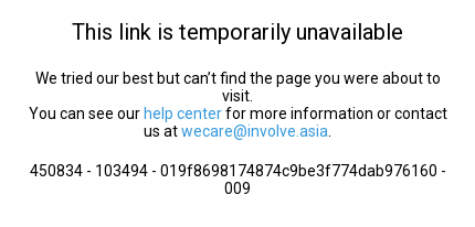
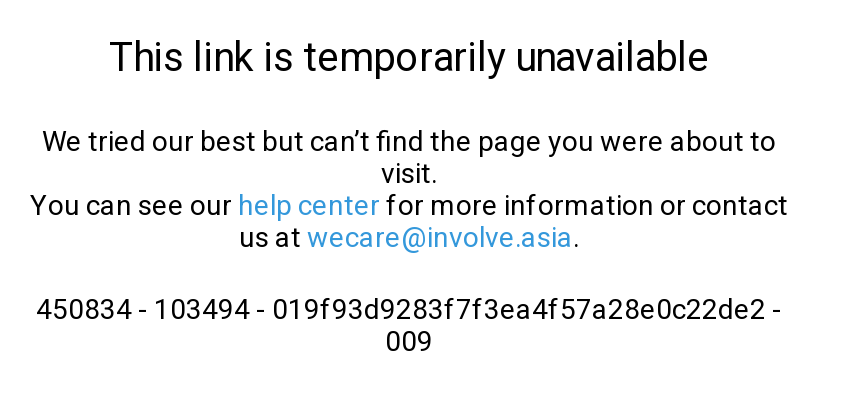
- 450834 - 103494 - 019f8698174874c9be3f774dab976160 -
+ 450834 - 103494 - 019f93d9283f7f3ea4f57a28e0c22de2 -
